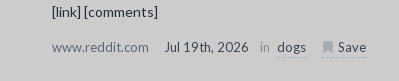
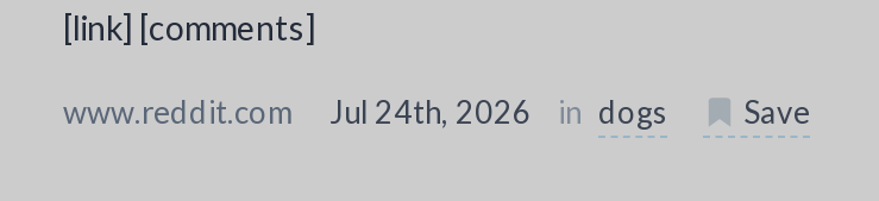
- www.reddit.com Jul 19th, 2026 in dogs Save
+ www.reddit.com Jul 24th, 2026 in dogs Save
